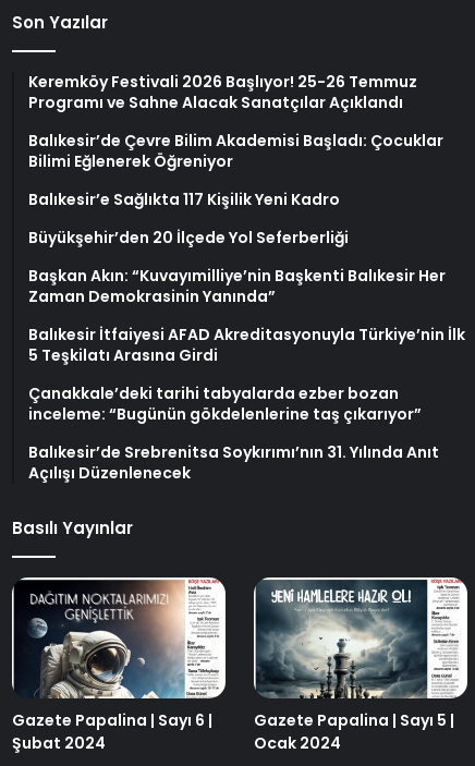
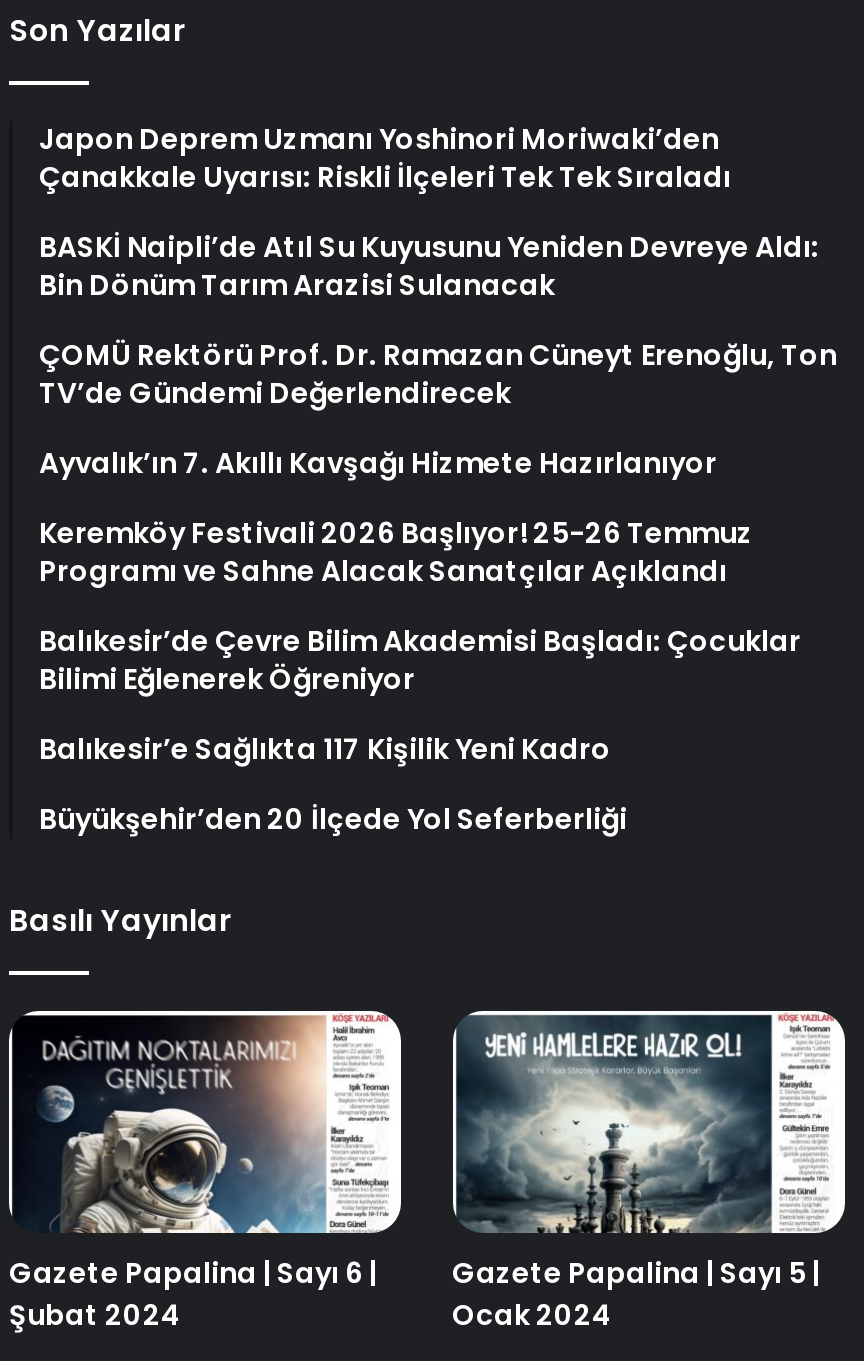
+ Japon Deprem Uzmanı Yoshinori Moriwaki’den
+ Çanakkale Uyarısı: Riskli İlçeleri Tek Tek Sıraladı
+ BASKİ Naipli’de Atıl Su Kuyusunu Yeniden Devreye Aldı:
+ Bin Dönüm Tarım Arazisi Sulanacak
+ ÇOMÜ Rektörü Prof. Dr. Ramazan Cüneyt Erenoğlu, Ton
+ TV’de Gündemi Değerlendirecek
+ Ayvalık’ın 7. Akıllı Kavşağı Hizmete Hazırlanıyor

moved down: Keremköy Festivali 2026 Başlıyor! 25-26 Temmuz | Programı ve Sahne Alacak Sanatçılar Açıklandı | Balıkesir’de Çevre Bilim Akademisi Başladı: Çocuklar | Bilimi Eğlenerek Öğreniyor | Balıkesir’e Sağlıkta 117 Kişilik Yeni Kadro | Büyükşehir’den 20 İlçede Yol Seferberliği

- Başkan Akın: “Kuvayımilliye’nin Başkenti Balıkesir Her
- Zaman Demokrasinin Yanında”
- Balıkesir İtfaiyesi AFAD Akreditasyonuyla Türkiye’nin İlk
- 5 Teşkilatı Arasına Girdi
- Çanakkale’deki tarihi tabyalarda ezber bozan
- inceleme: “Bugünün gökdelenlerine taş çıkarıyor”
- Balıkesir’de Srebrenitsa Soykırımı’nın 31. Yılında Anıt
- Açılışı Düzenlenecek
